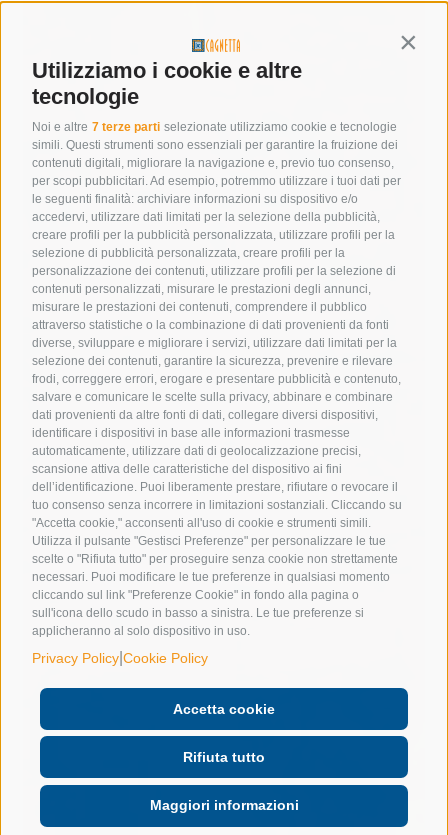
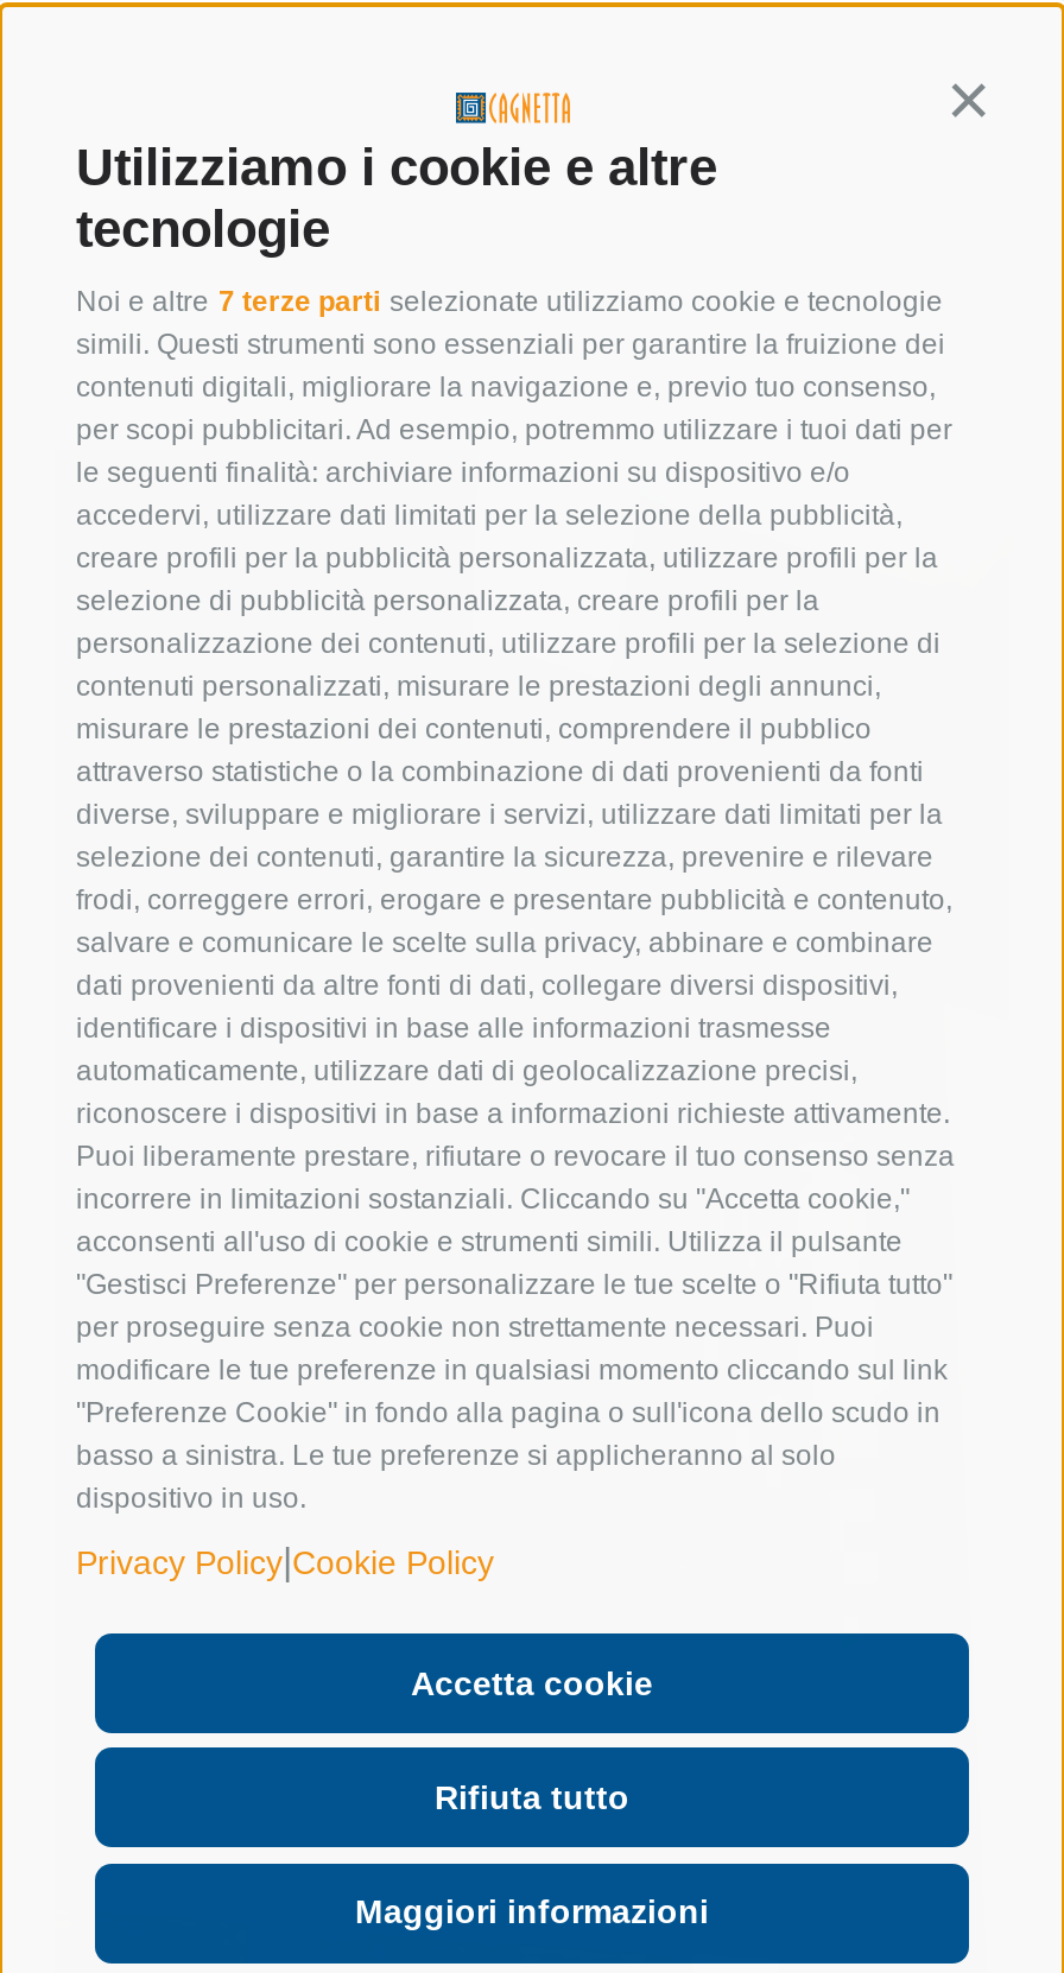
- scansione attiva delle caratteristiche del dispositivo ai fini
- dell’identificazione. Puoi liberamente prestare, rifiutare o revocare il
- tuo consenso senza incorrere in limitazioni sostanziali. Cliccando su
- "Accetta cookie," acconsenti all'uso di cookie e strumenti simili.
- Utilizza il pulsante "Gestisci Preferenze" per personalizzare le tue
- scelte o "Rifiuta tutto" per proseguire senza cookie non strettamente
- necessari. Puoi modificare le tue preferenze in qualsiasi momento
- cliccando sul link "Preferenze Cookie" in fondo alla pagina o
- sull'icona dello scudo in basso a sinistra. Le tue preferenze si
- applicheranno al solo dispositivo in uso.
+ riconoscere i dispositivi in base a informazioni richieste attivamente.
+ Puoi liberamente prestare, rifiutare o revocare il tuo consenso senza
+ incorrere in limitazioni sostanziali. Cliccando su "Accetta cookie,"
+ acconsenti all'uso di cookie e strumenti simili. Utilizza il pulsante
+ "Gestisci Preferenze" per personalizzare le tue scelte o "Rifiuta tutto"
+ per proseguire senza cookie non strettamente necessari. Puoi
+ modificare le tue preferenze in qualsiasi momento cliccando sul link
+ "Preferenze Cookie" in fondo alla pagina o sull'icona dello scudo in
+ basso a sinistra. Le tue preferenze si applicheranno al solo
+ dispositivo in uso.
